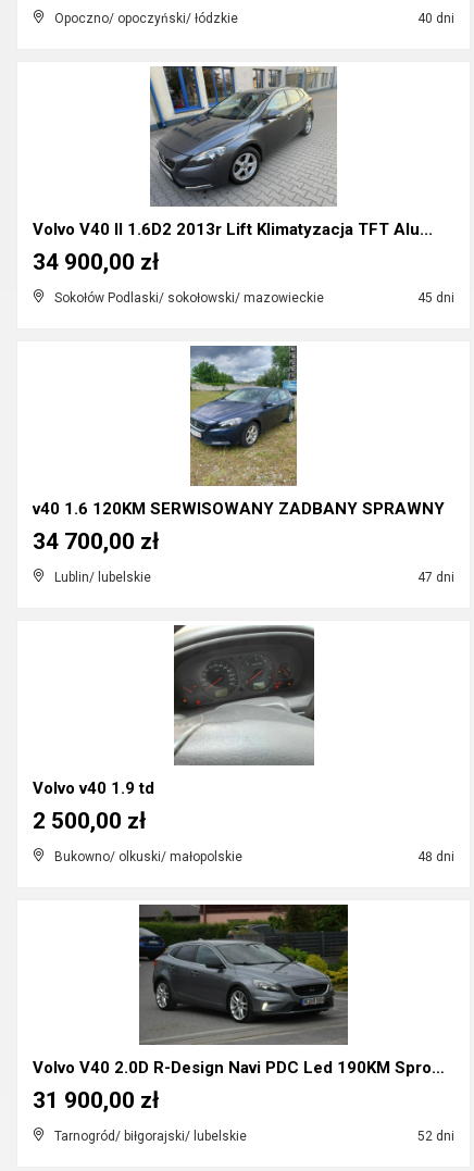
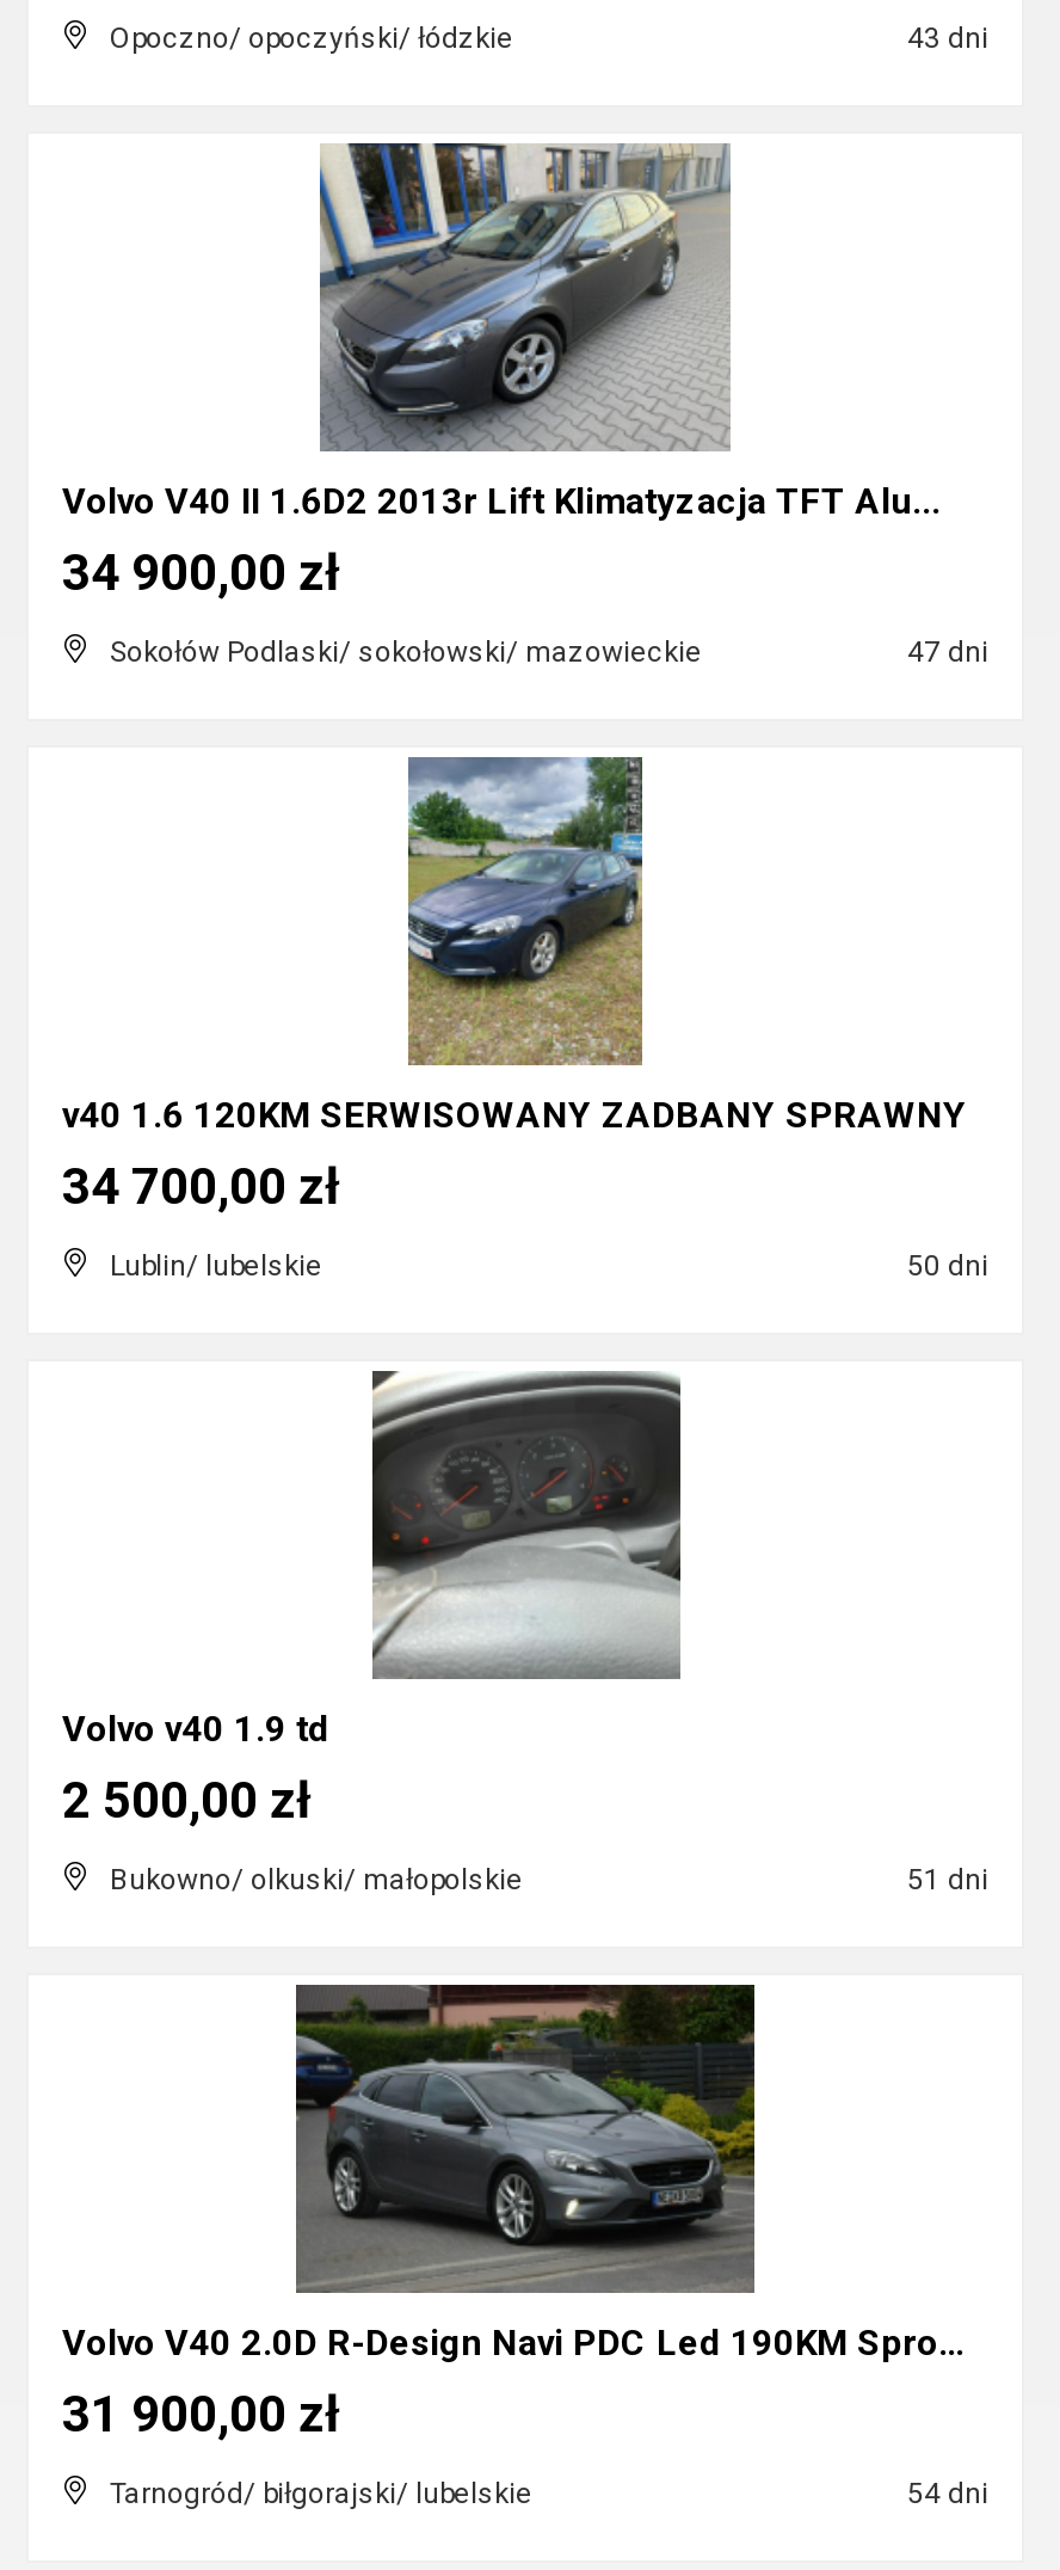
- 40 dni
+ 43 dni

- 45 dni
+ 47 dni

- 47 dni
+ 50 dni

- 48 dni
+ 51 dni

- 52 dni
+ 54 dni
